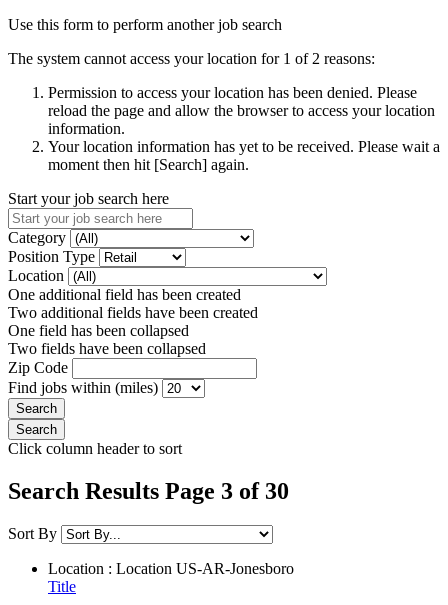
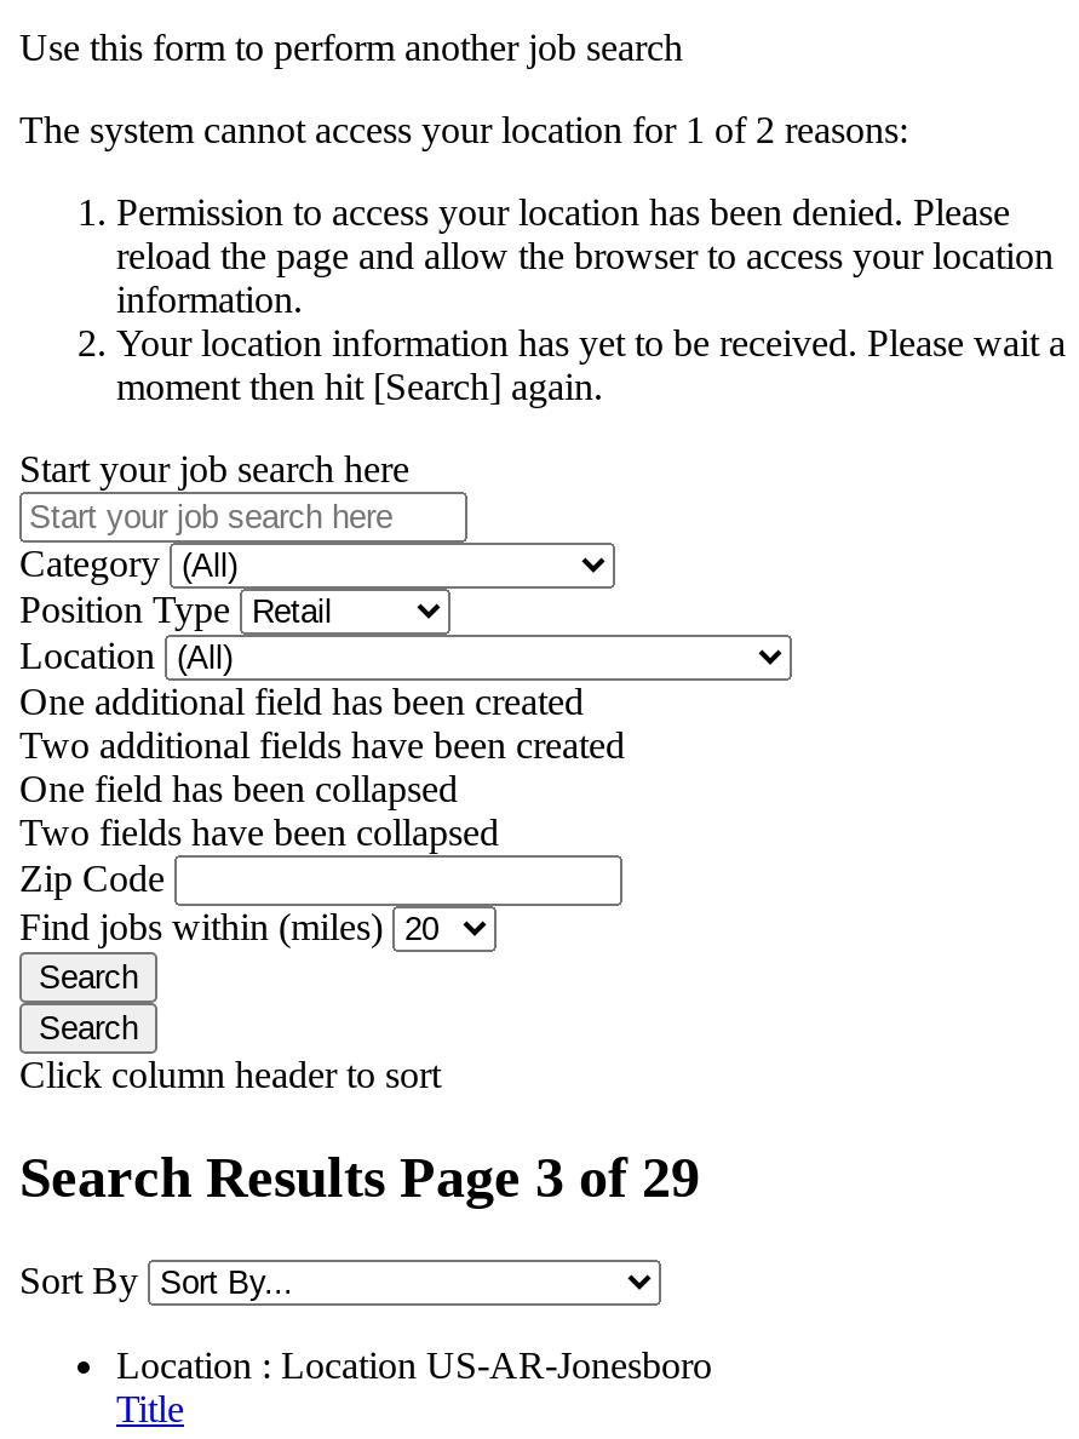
- Search Results Page 3 of 30
+ Search Results Page 3 of 29
